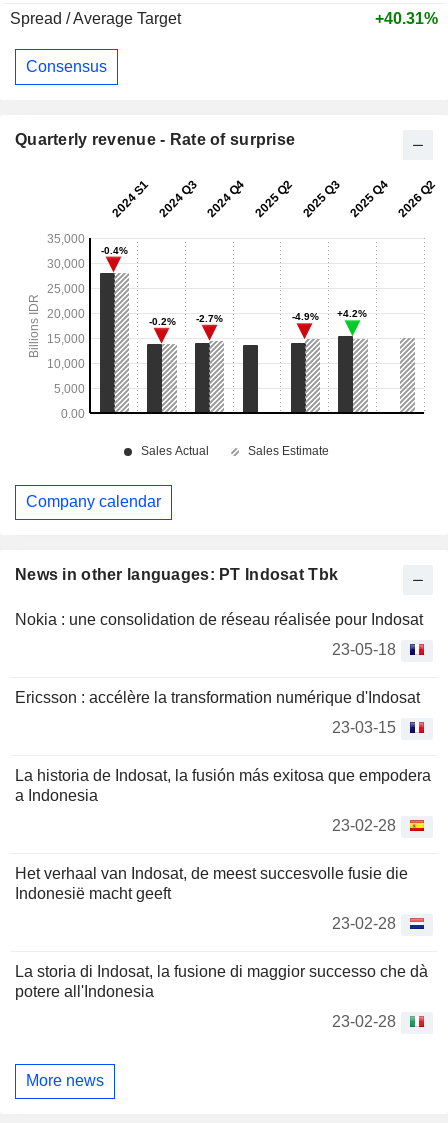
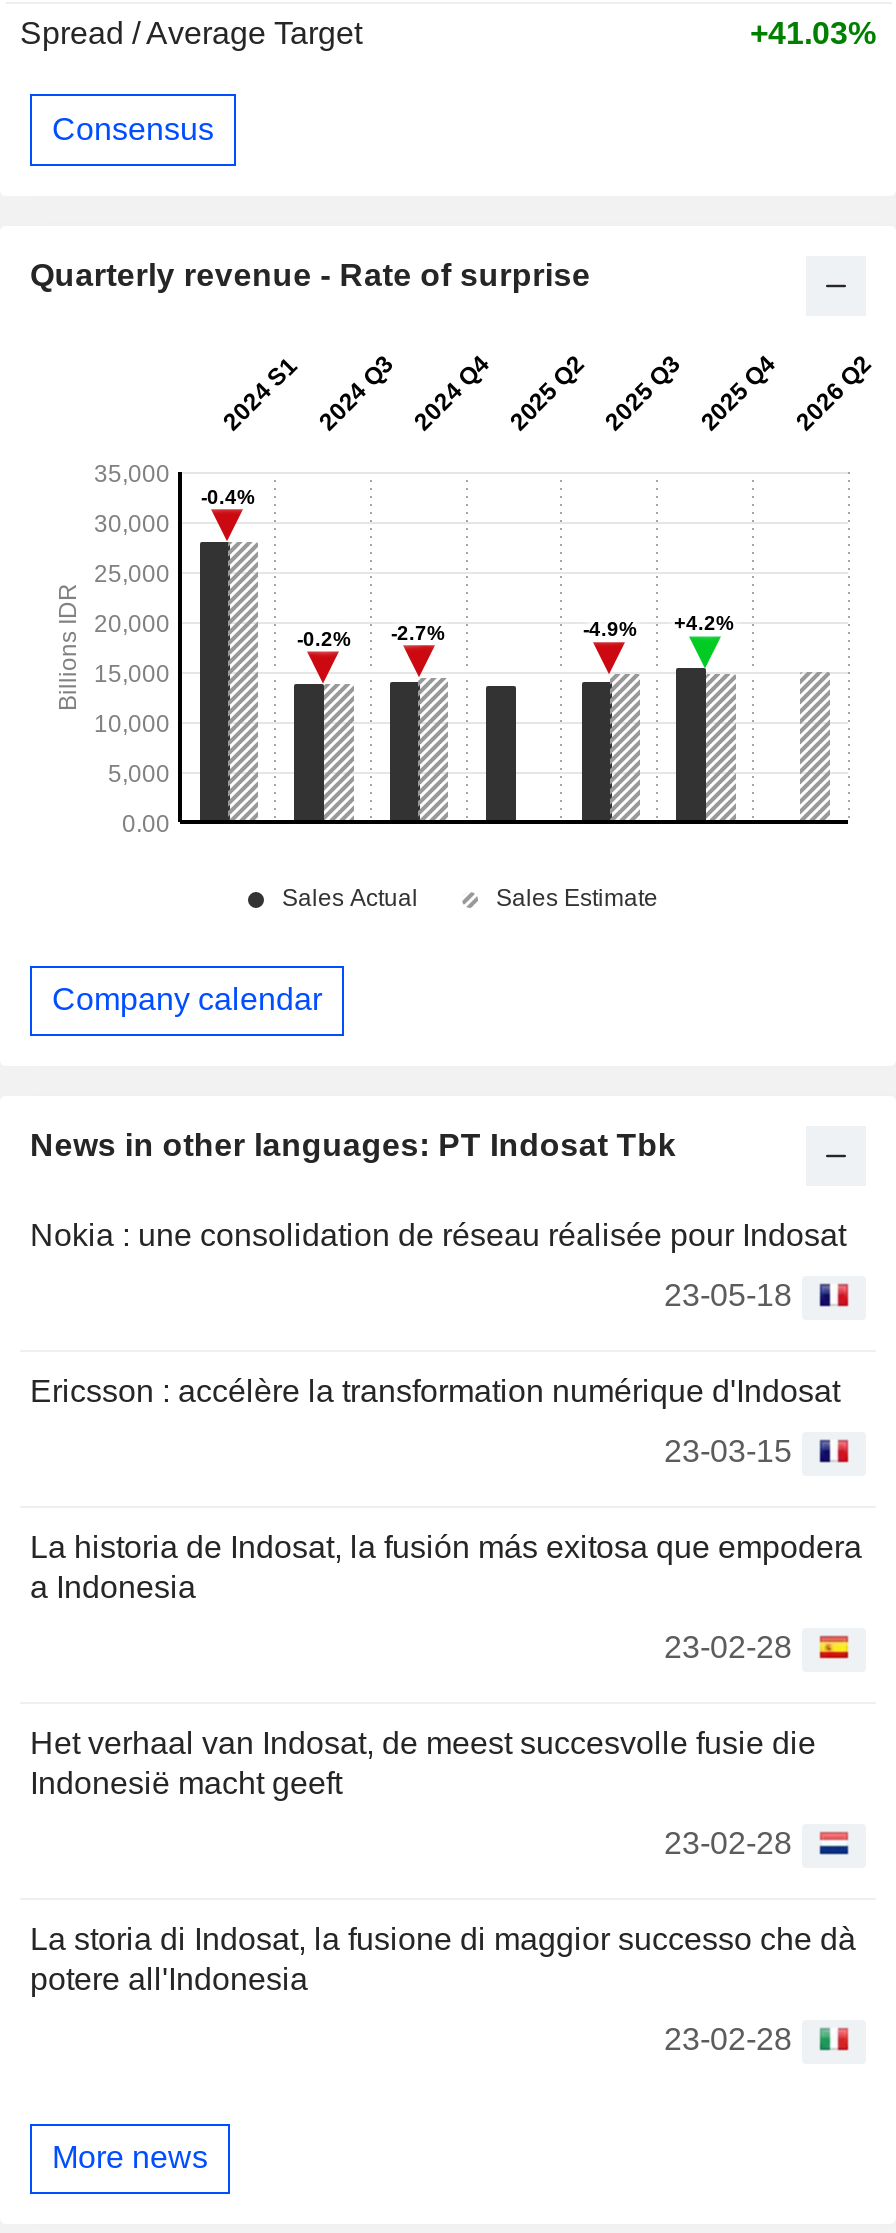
- +40.31%
+ +41.03%
